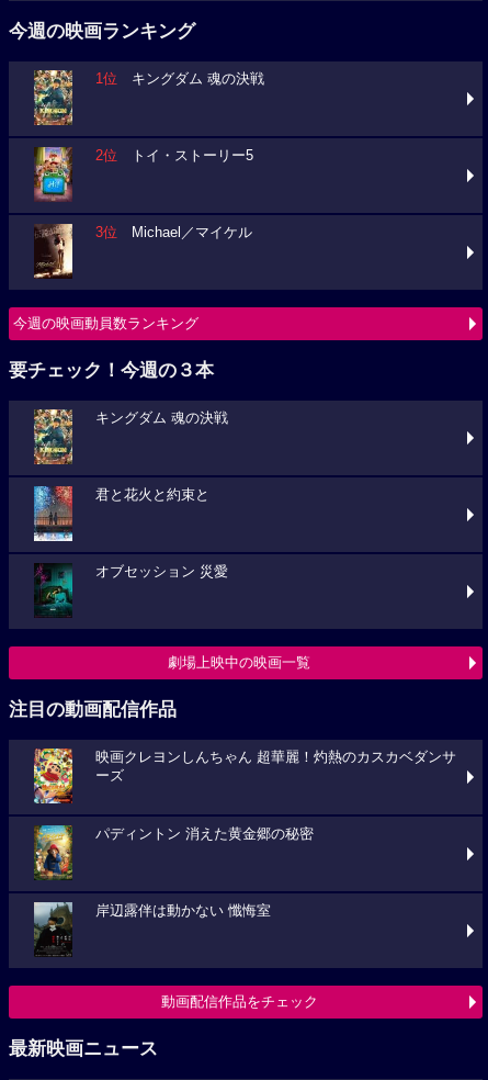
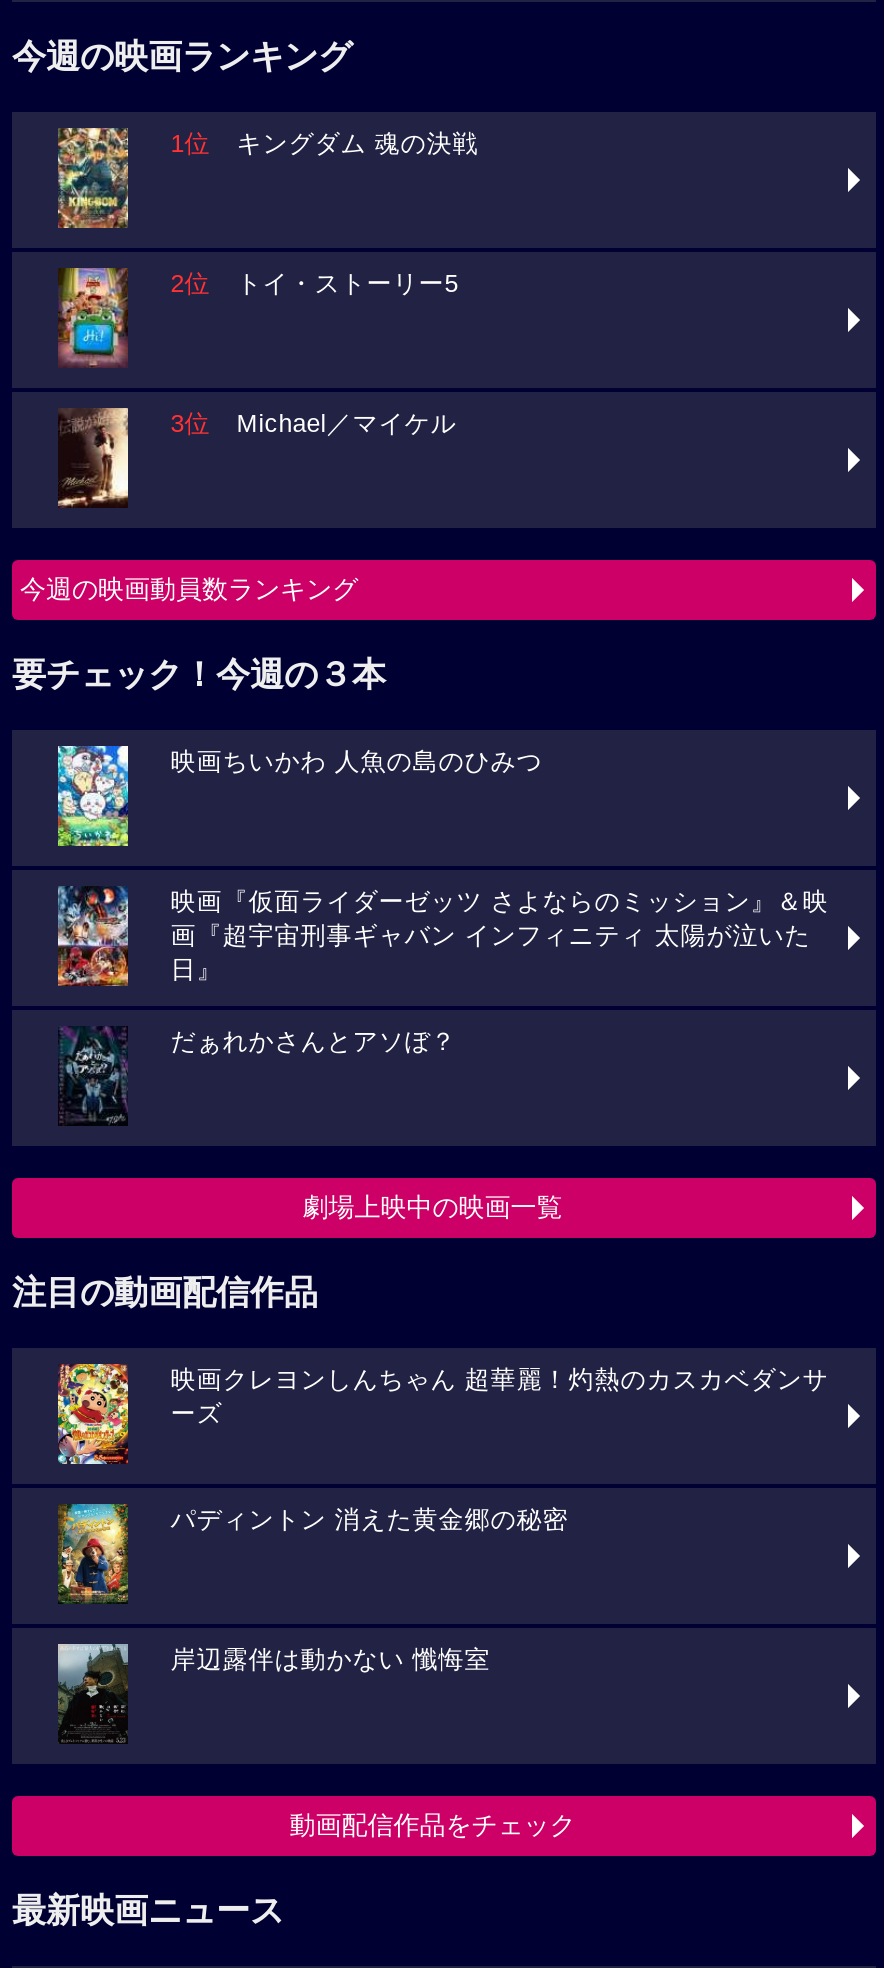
- [image]
- キングダム 魂の決戦
+ [image]
+ 映画ちいかわ 人魚の島のひみつ

- [image]
- 君と花火と約束と
+ [image]
+ 映画『仮面ライダーゼッツ さよならのミッション』＆映
+ 画『超宇宙刑事ギャバン インフィニティ 太陽が泣いた
+ 日』

- [image]
- オブセッション 災愛
+ [image]
+ だぁれかさんとアソぼ？
